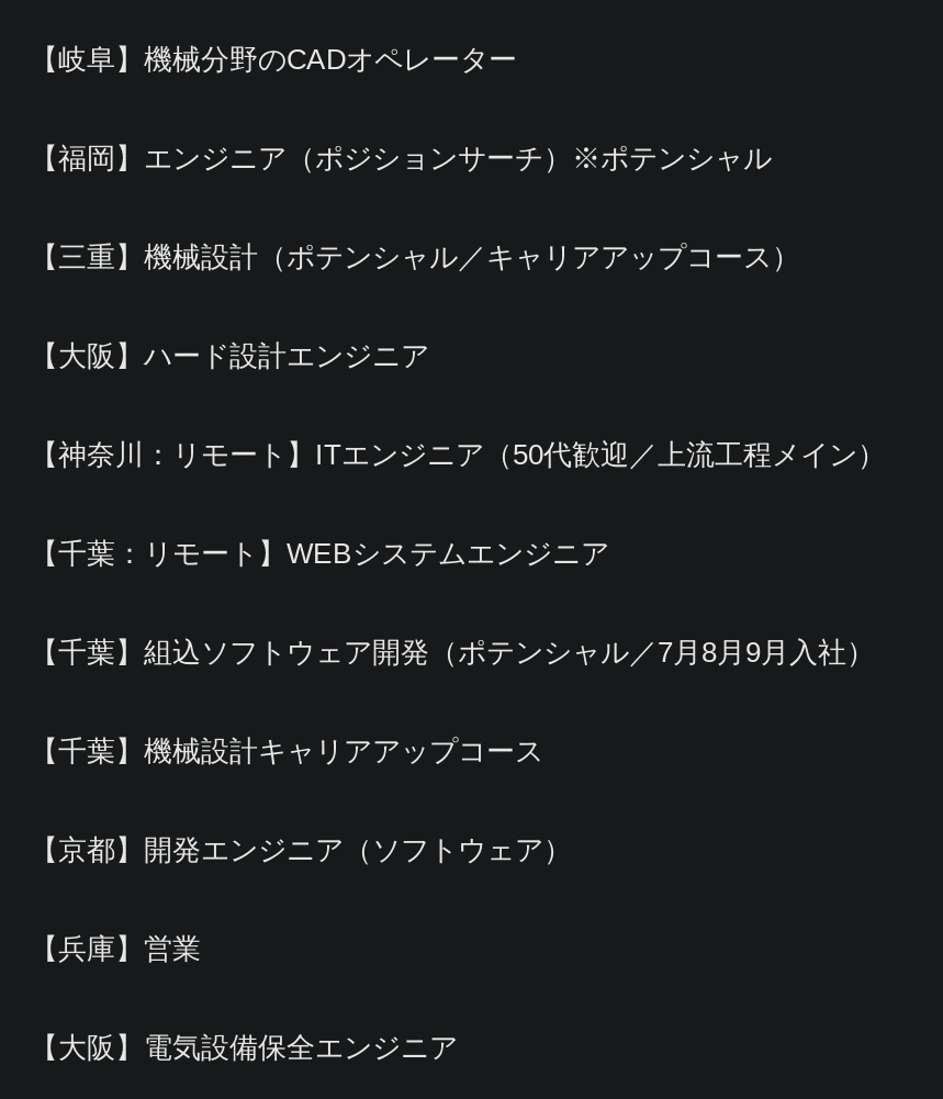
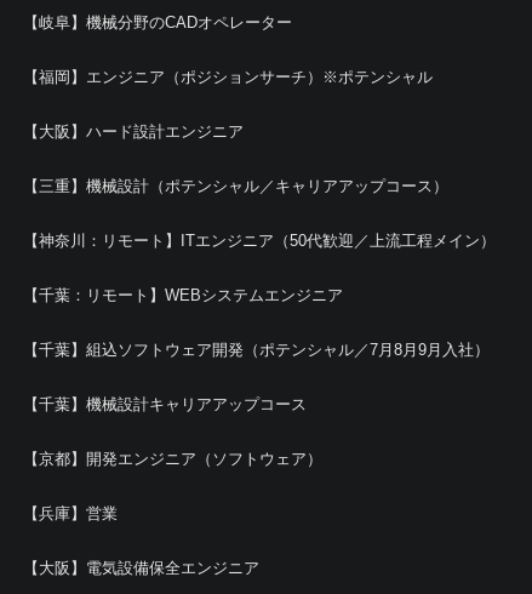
moved down: 【三重】機械設計（ポテンシャル／キャリアアップコース）

moved up: 【大阪】ハード設計エンジニア
